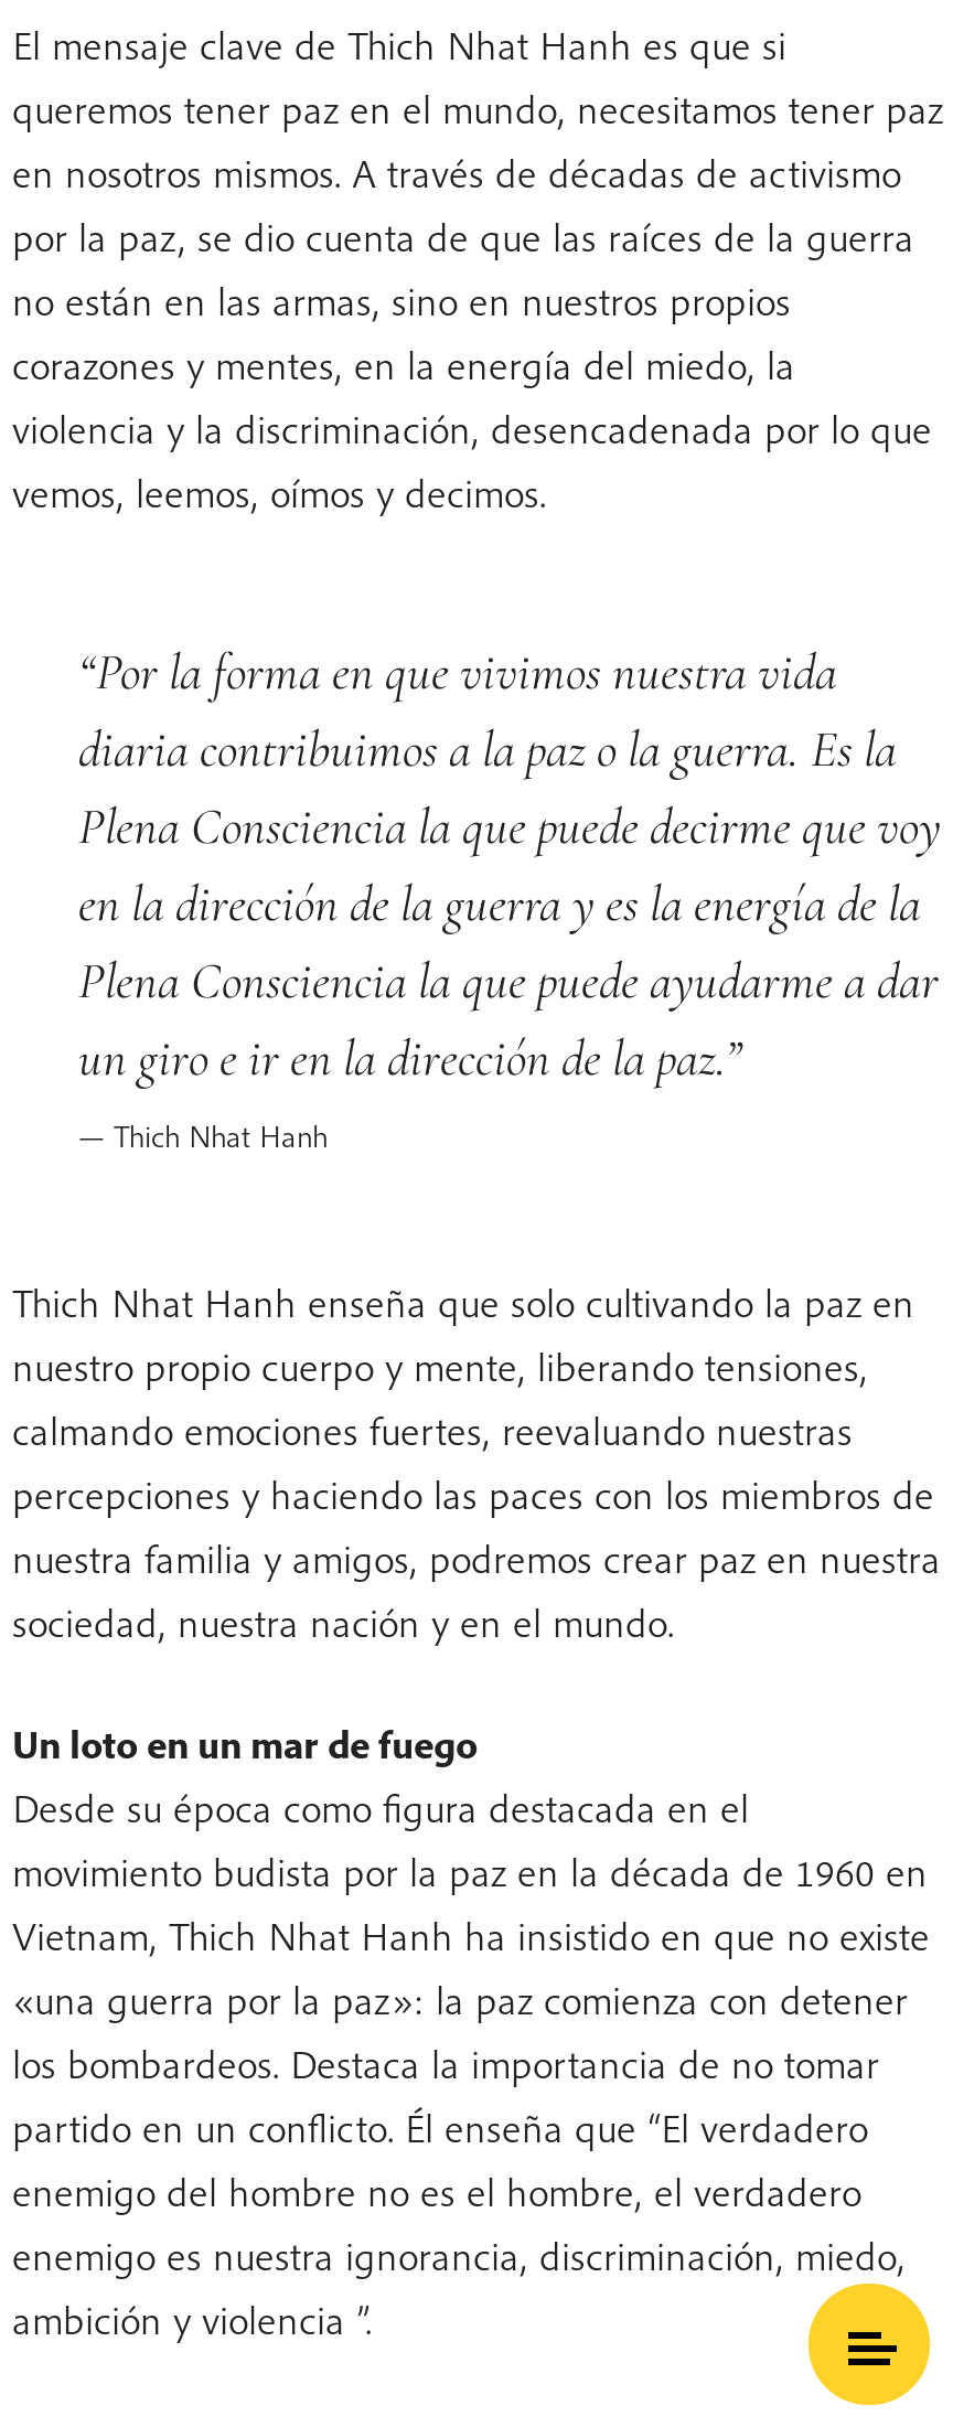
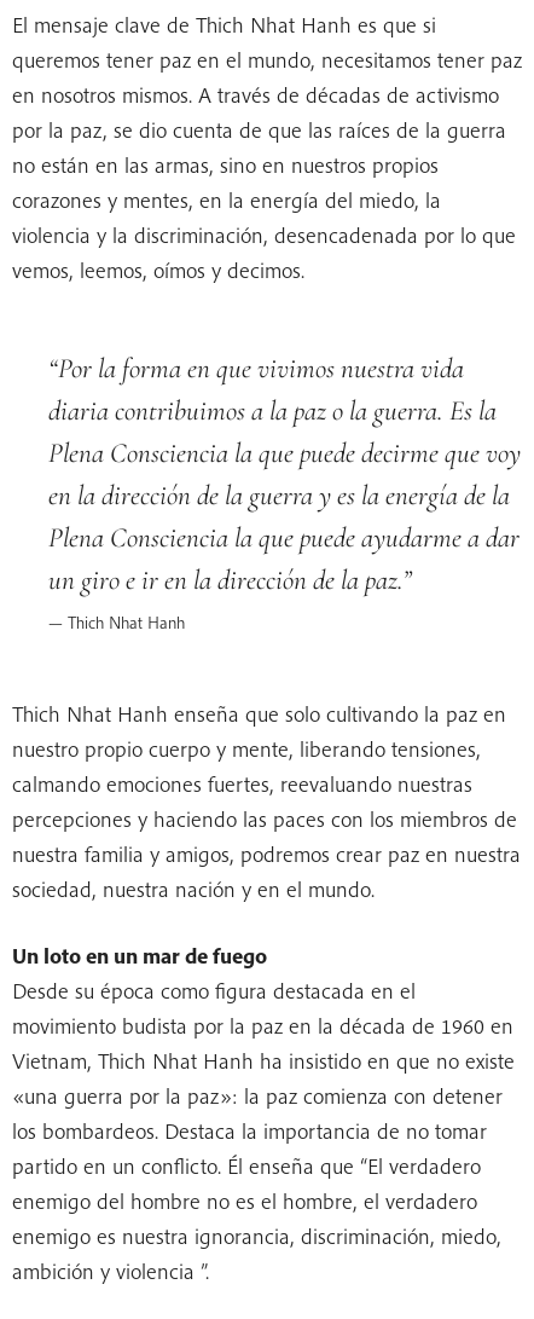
- [image]
